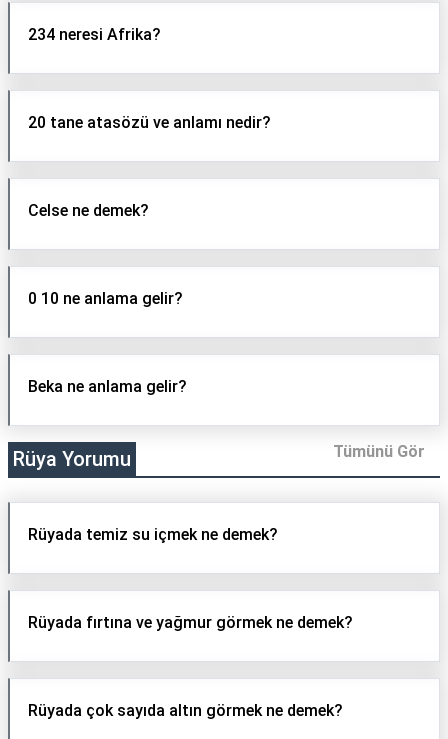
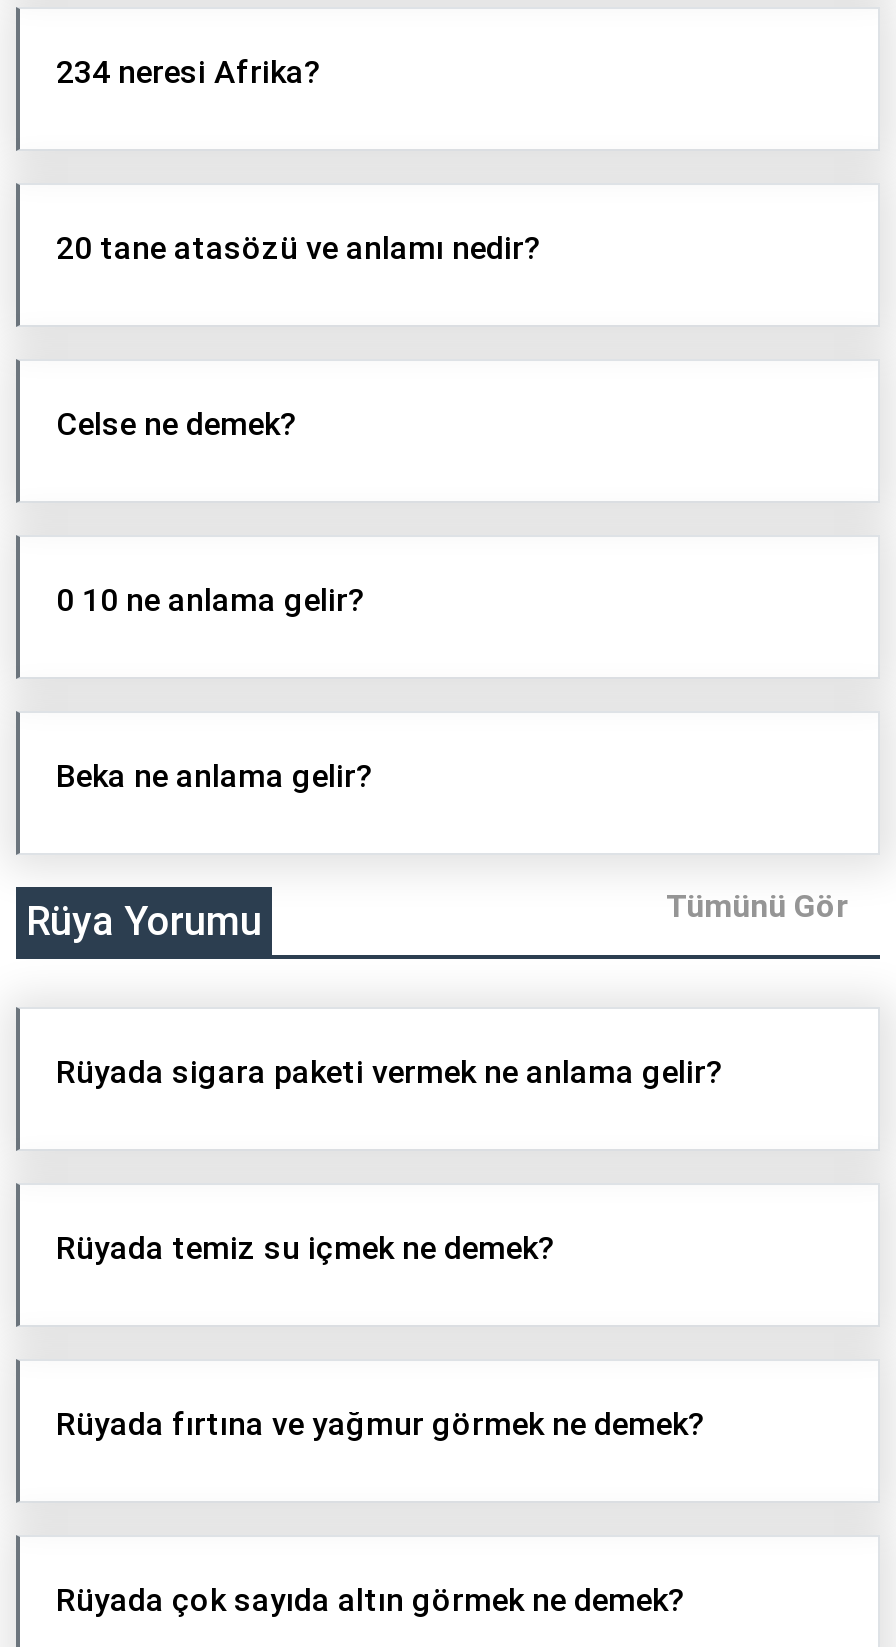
+ Rüyada sigara paketi vermek ne anlama gelir?
